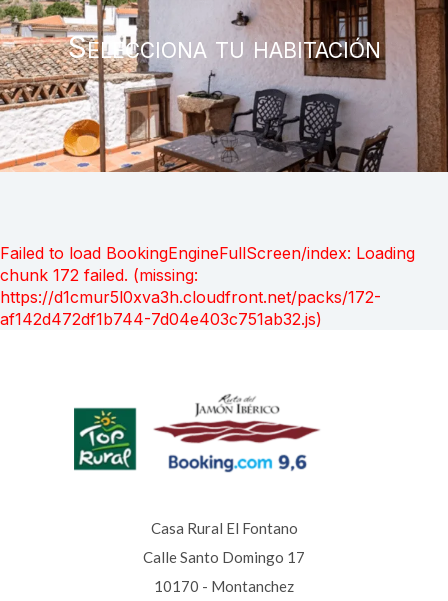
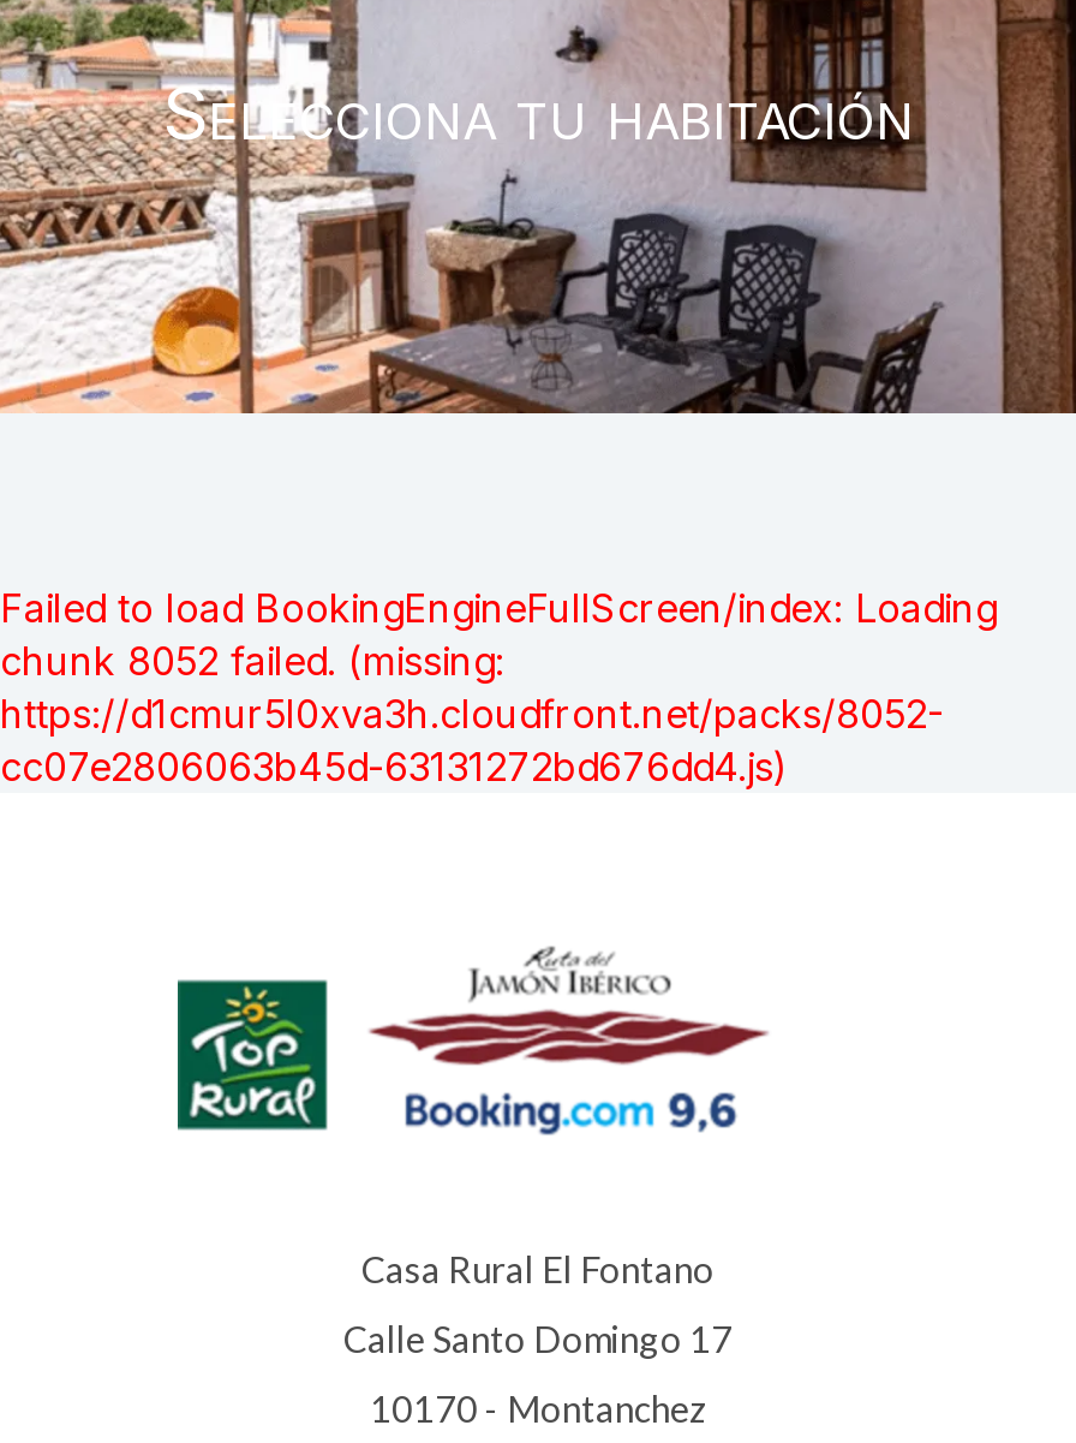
- chunk 172 failed. (missing:
- https://d1cmur5l0xva3h.cloudfront.net/packs/172-
- af142d472df1b744-7d04e403c751ab32.js)
+ chunk 8052 failed. (missing:
+ https://d1cmur5l0xva3h.cloudfront.net/packs/8052-
+ cc07e2806063b45d-63131272bd676dd4.js)
